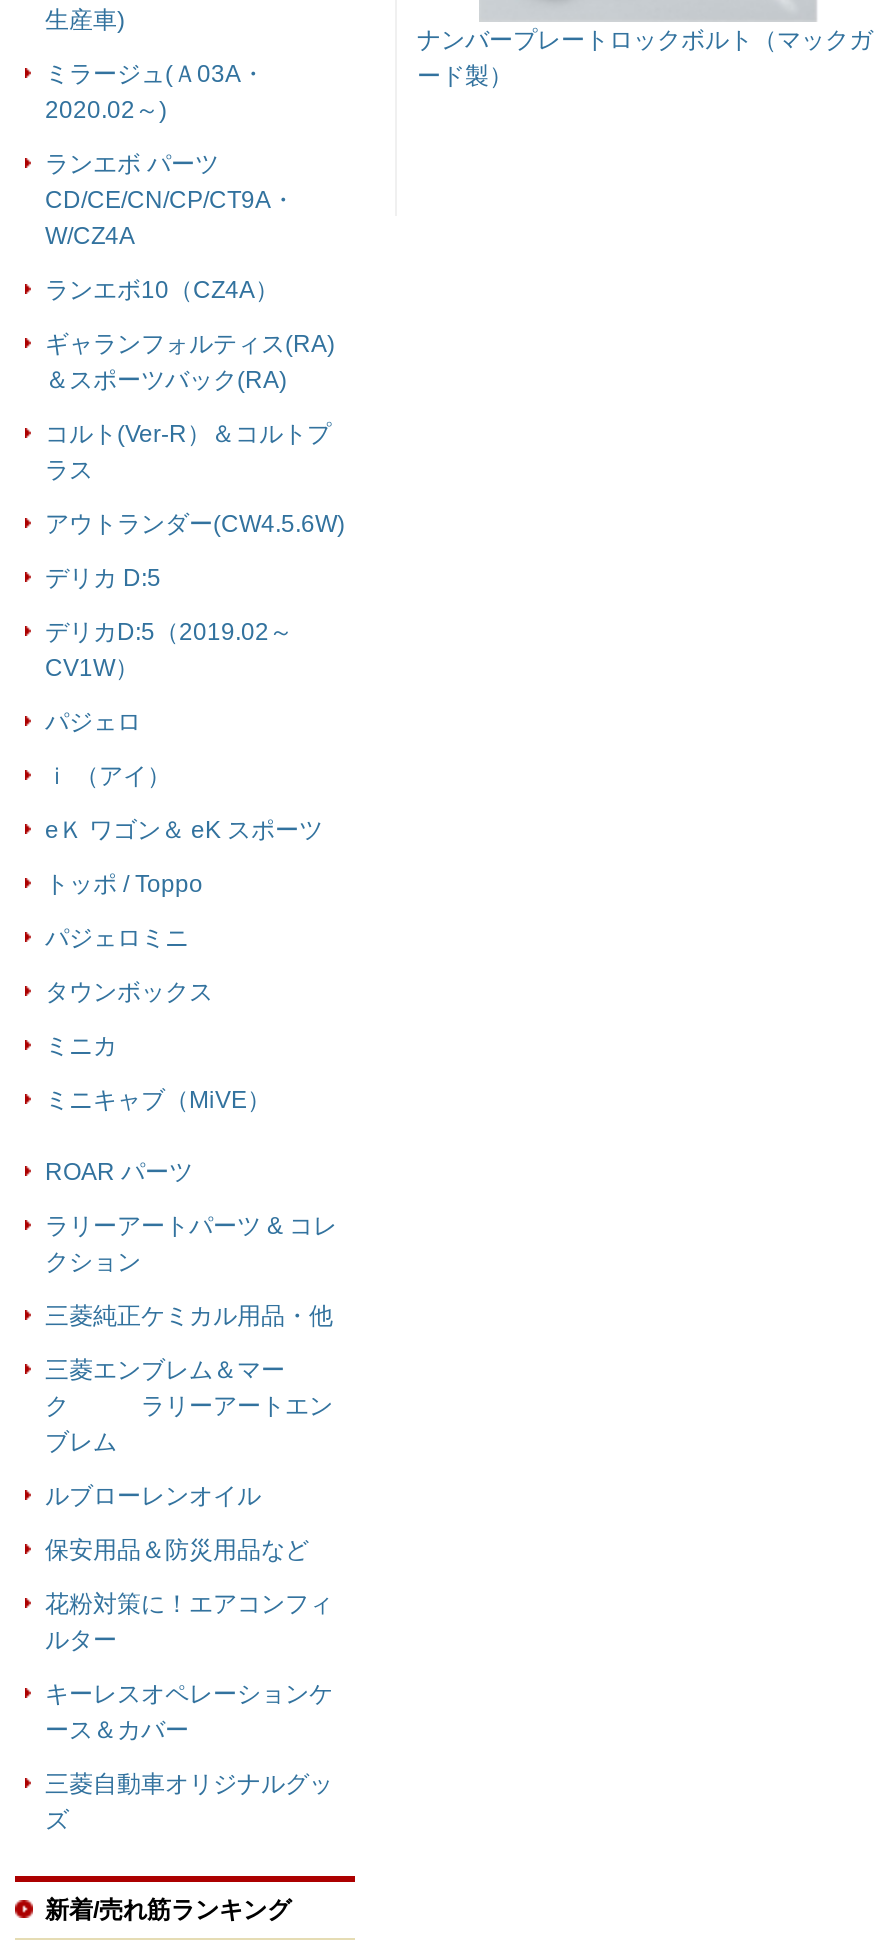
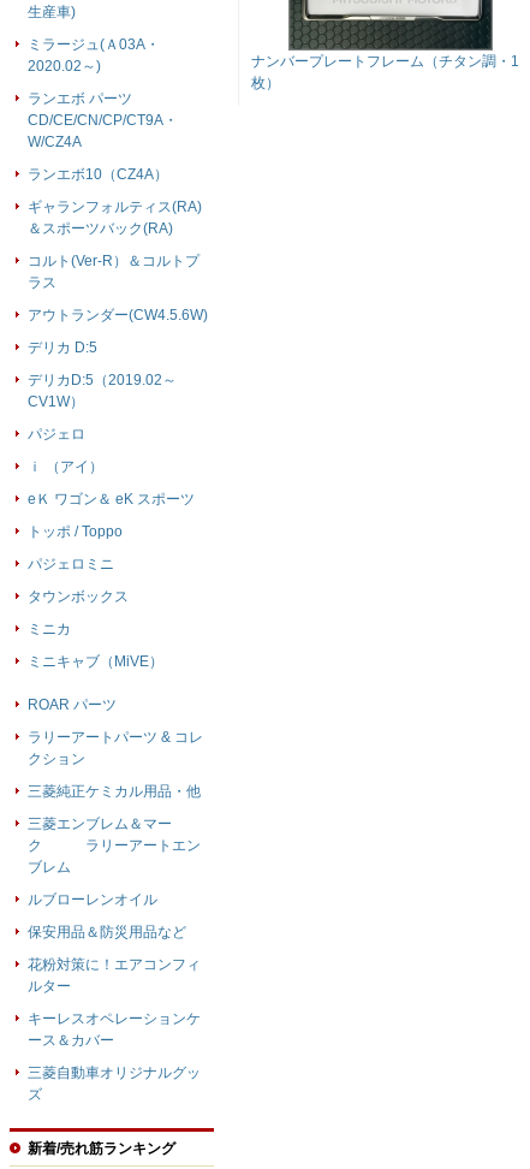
- ナンバープレートロックボルト（マックガ
- ード製）
+ ナンバープレートフレーム（チタン調・1
+ 枚）
